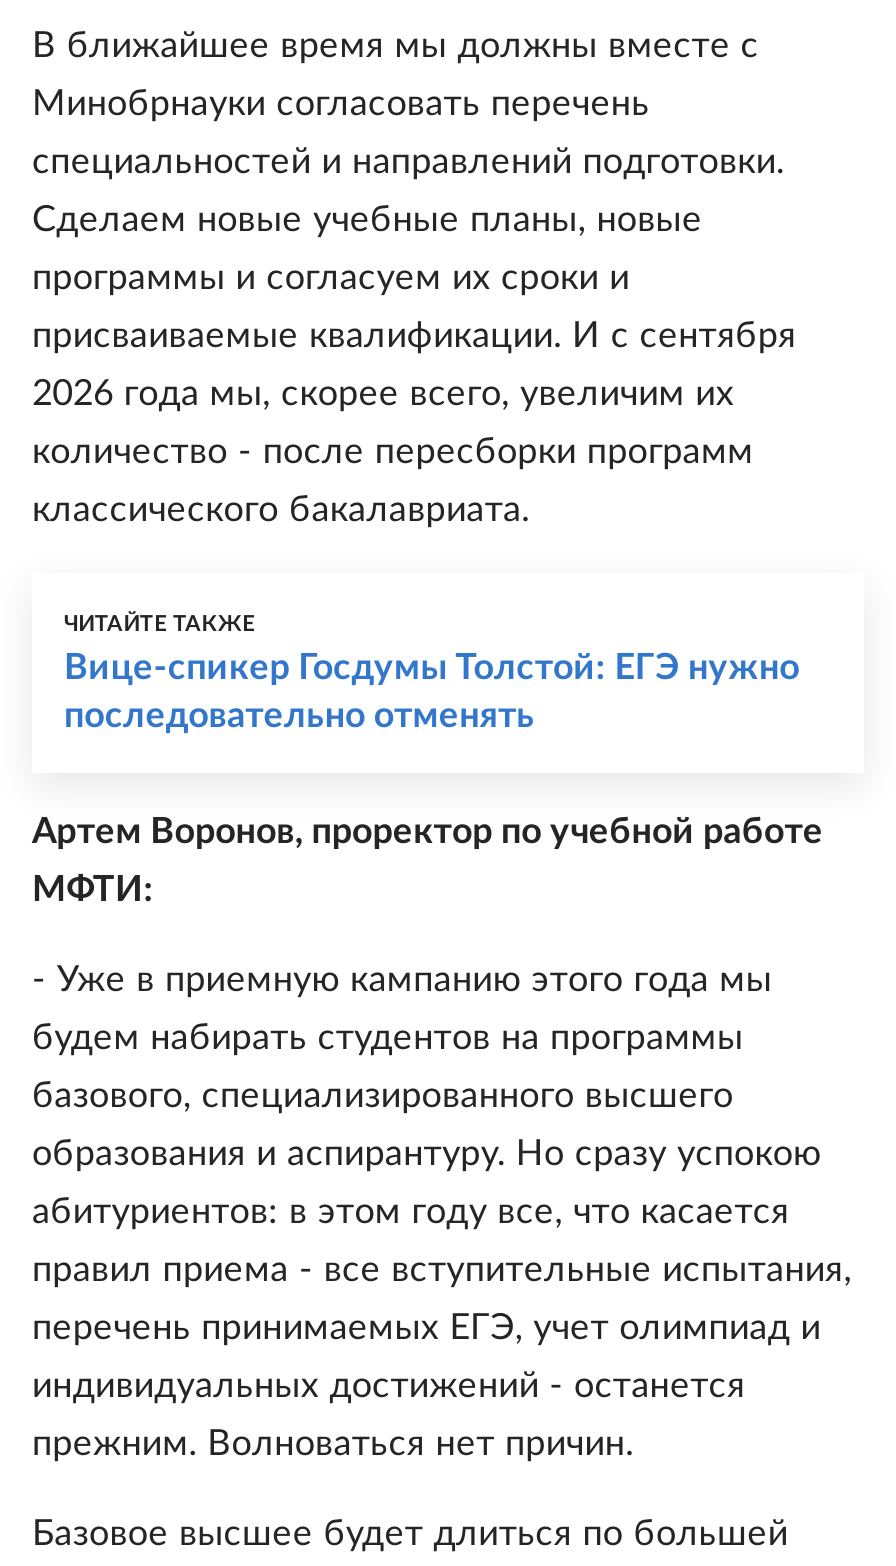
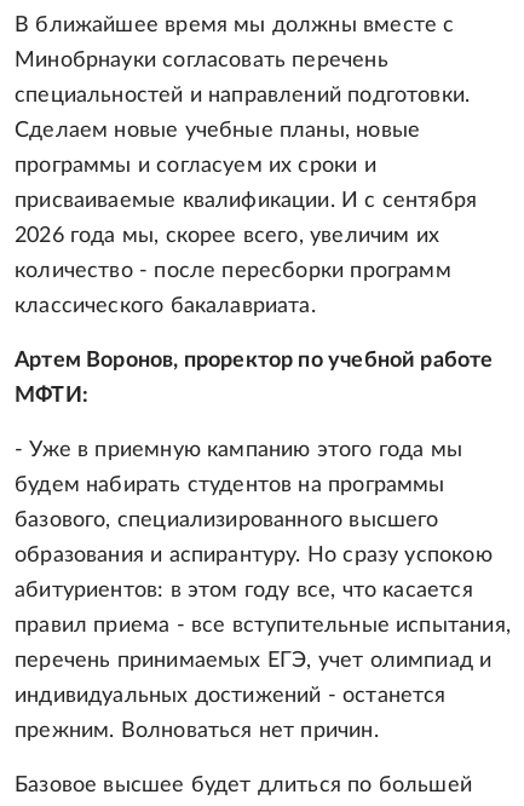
- ЧИТАЙТЕ ТАКЖЕ
- Вице-спикер Госдумы Толстой: ЕГЭ нужно
- последовательно отменять
